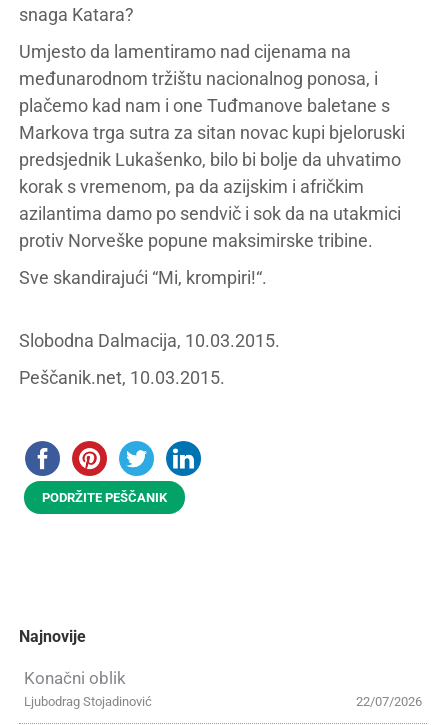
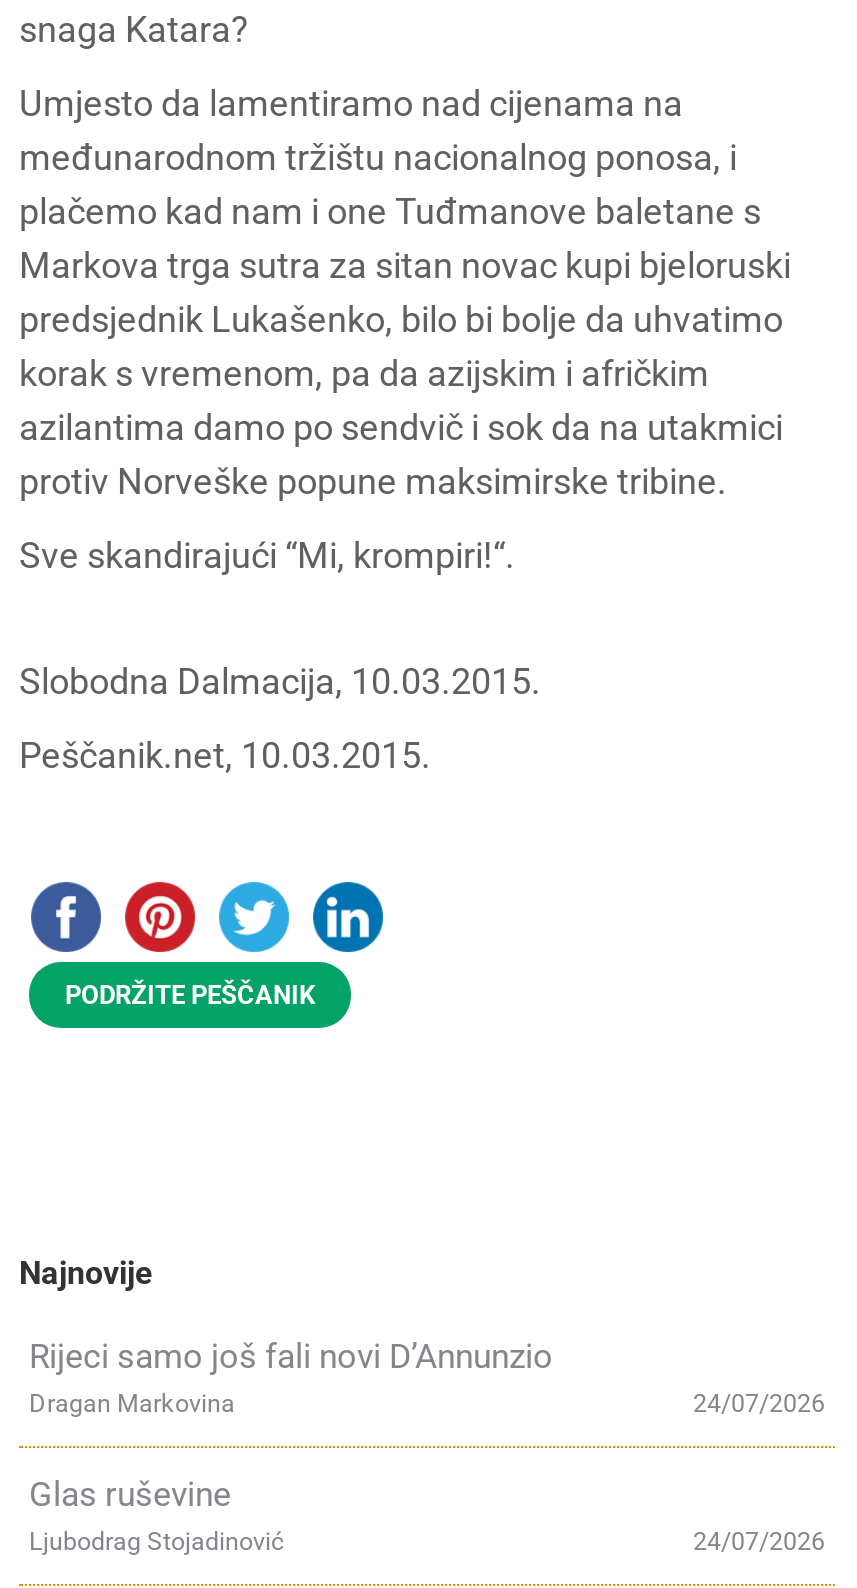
- Konačni oblik
- 22/07/2026
+ Rijeci samo još fali novi D’Annunzio
+ 24/07/2026
+ Dragan Markovina
+ Glas ruševine
+ 24/07/2026
